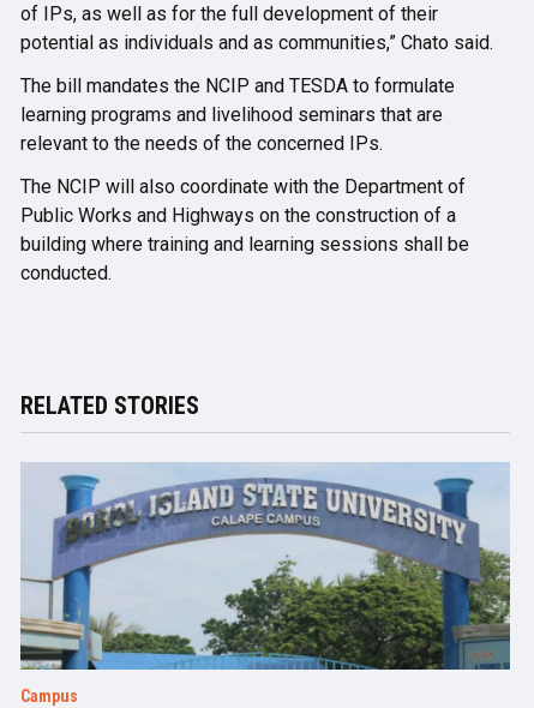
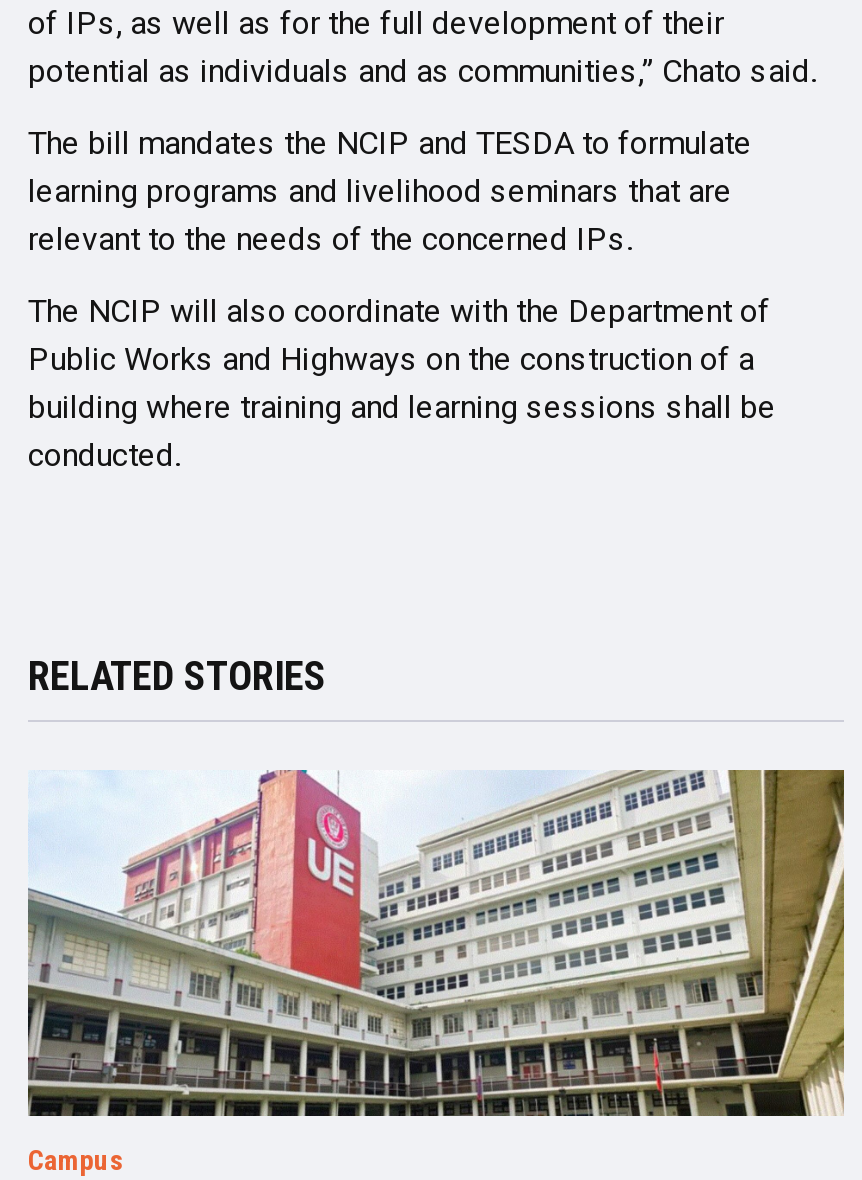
- [image]
+ [image]
